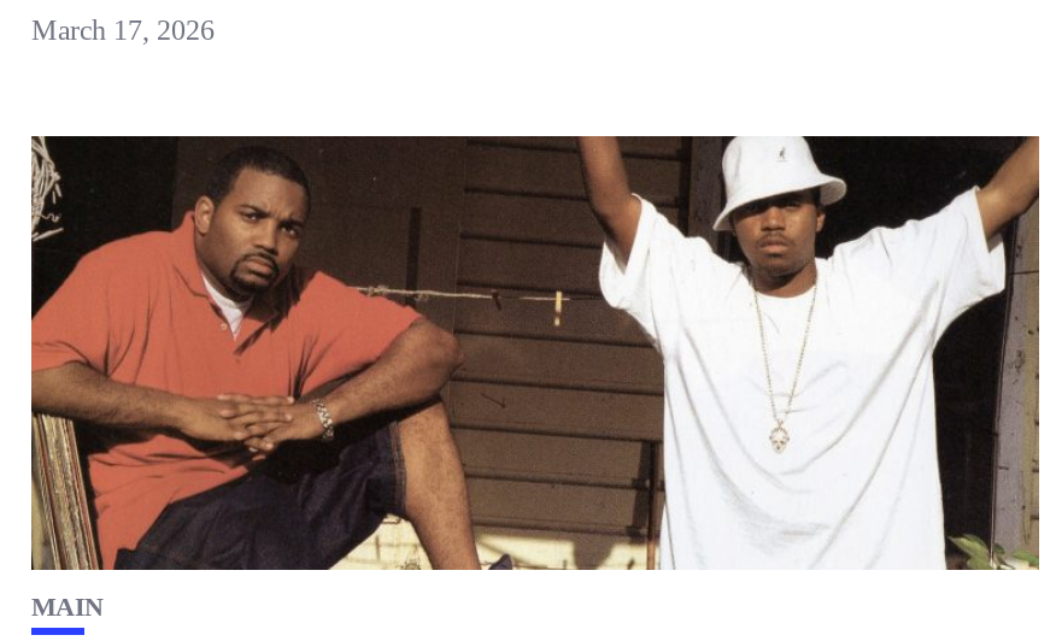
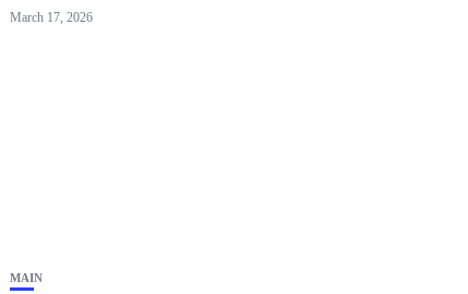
- [image]
